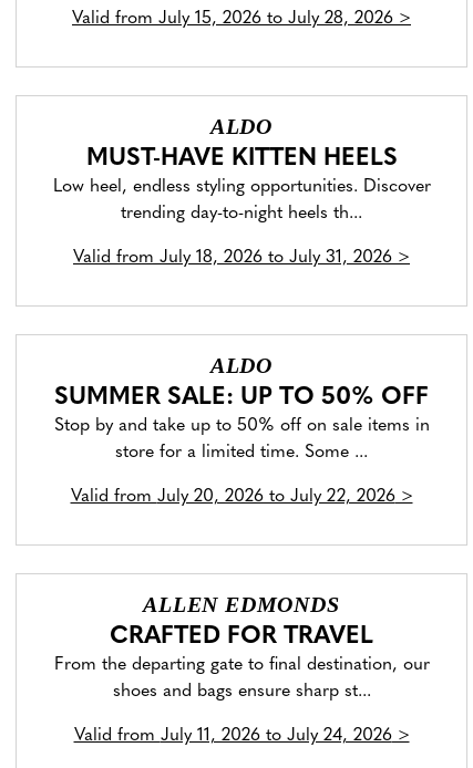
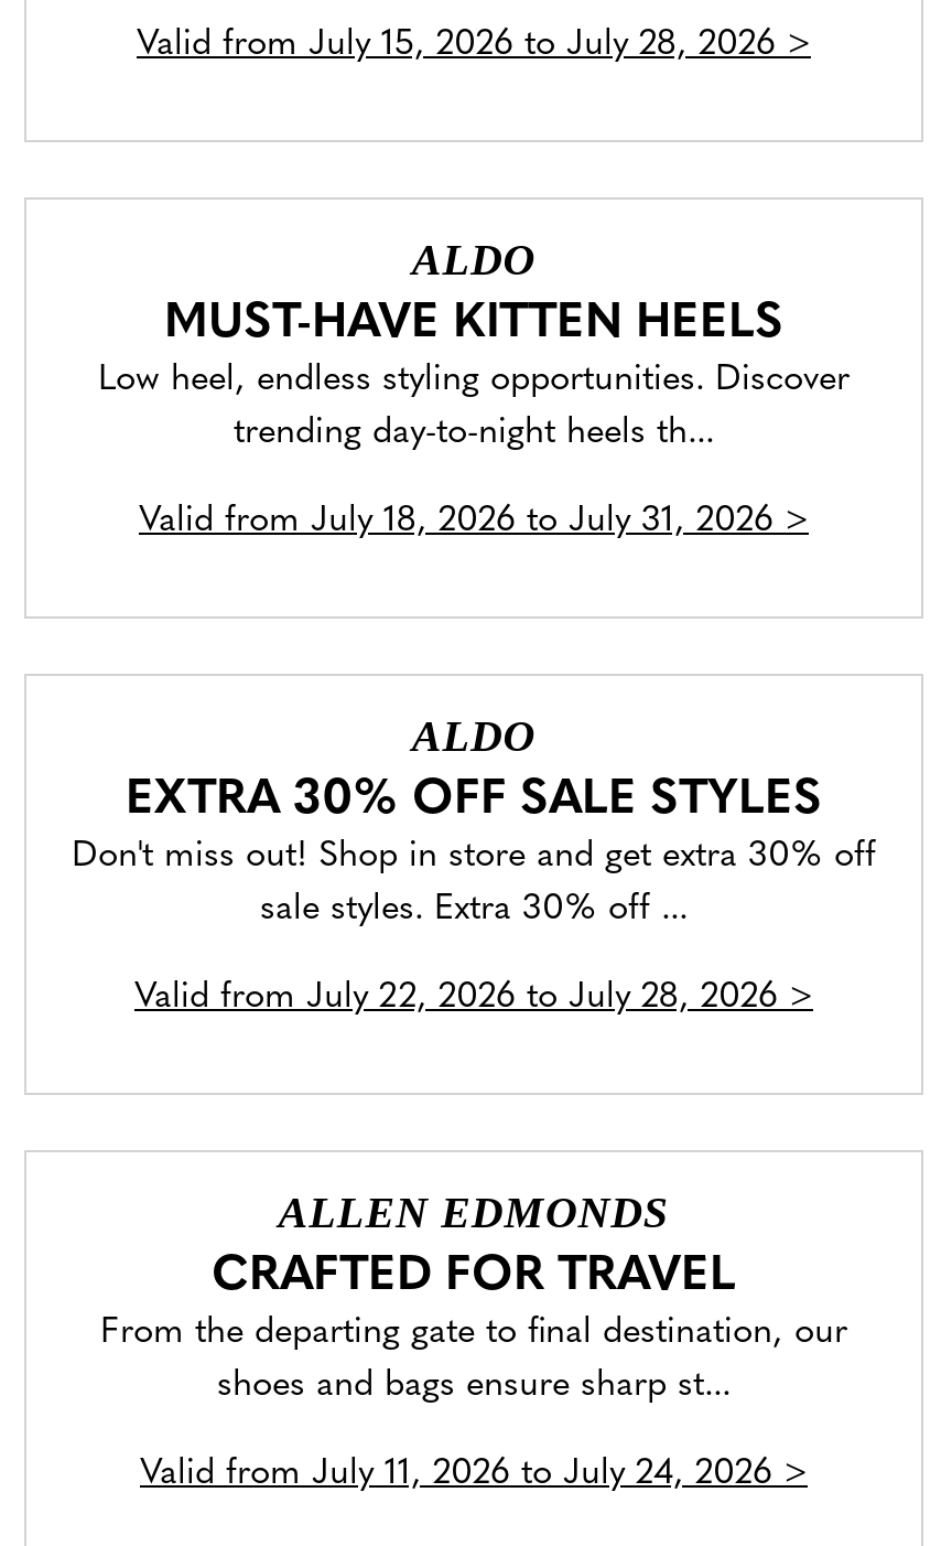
- SUMMER SALE: UP TO 50% OFF
- Stop by and take up to 50% off on sale items in
+ EXTRA 30% OFF SALE STYLES
+ Don't miss out! Shop in store and get extra 30% off

- store for a limited time. Some ...
+ sale styles. Extra 30% off ...

- Valid from July 20, 2026 to July 22, 2026 >
+ Valid from July 22, 2026 to July 28, 2026 >
